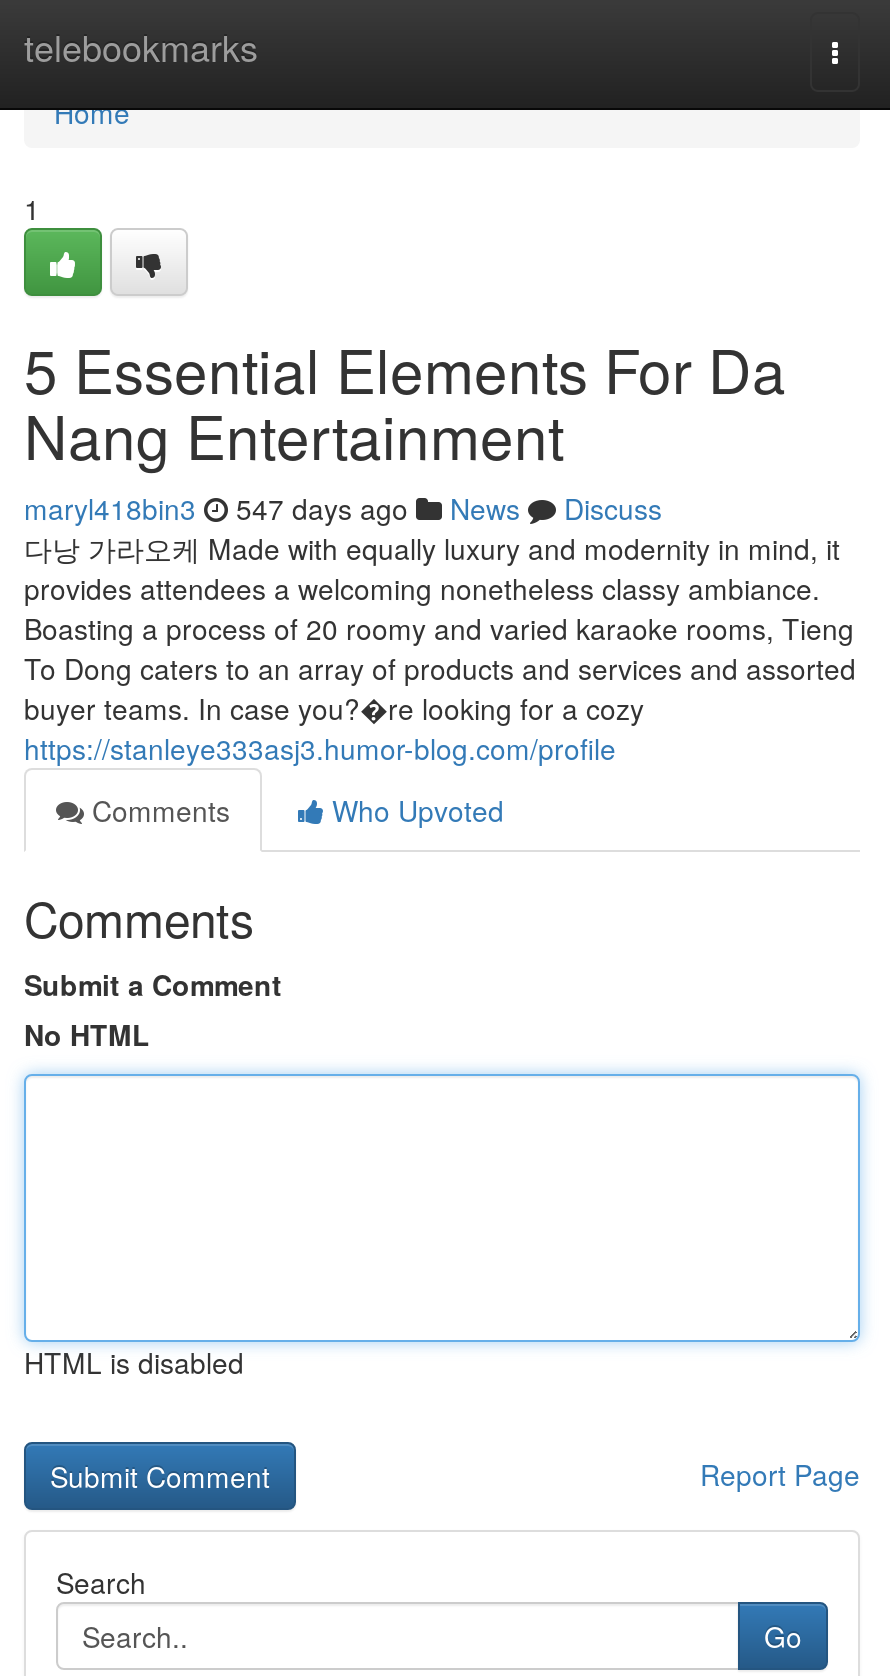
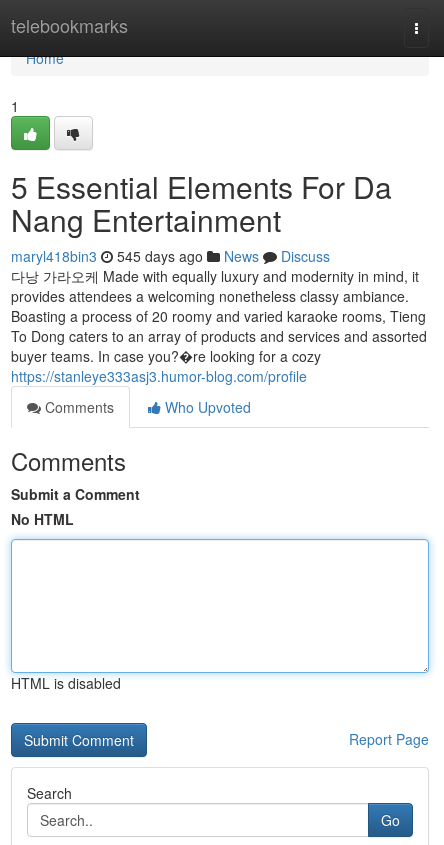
- maryl418bin3 547 days ago News Discuss
+ maryl418bin3 545 days ago News Discuss
